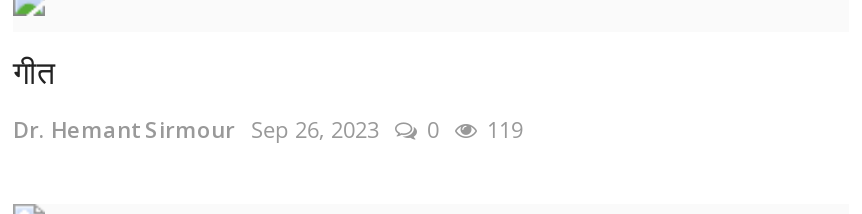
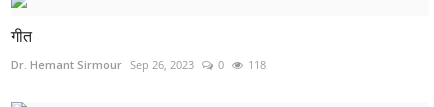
- Dr. Hemant Sirmour Sep 26, 2023 0 119
+ Dr. Hemant Sirmour Sep 26, 2023 0 118
